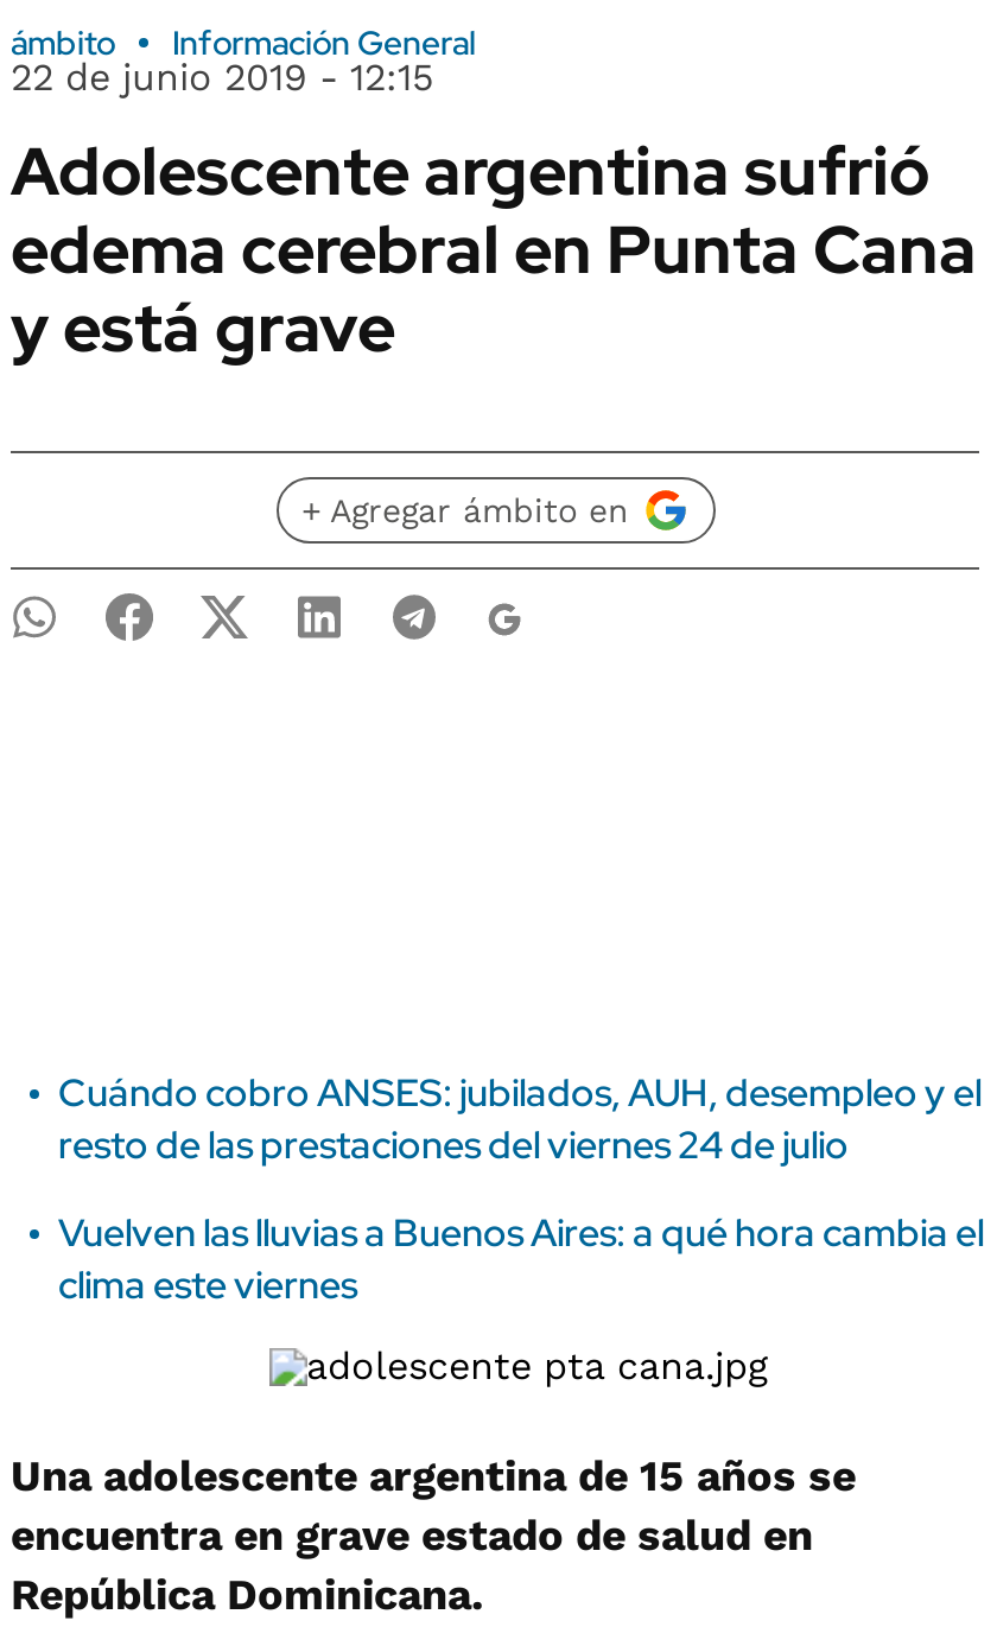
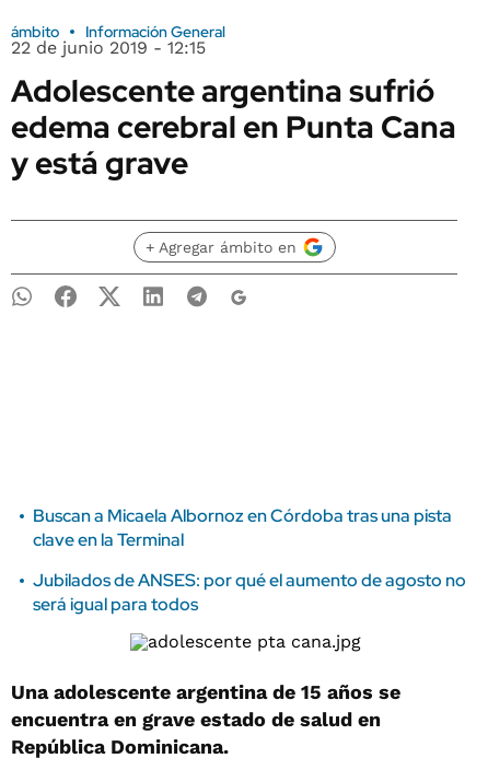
- Cuándo cobro ANSES: jubilados, AUH, desempleo y el
- resto de las prestaciones del viernes 24 de julio
+ Buscan a Micaela Albornoz en Córdoba tras una pista
+ clave en la Terminal

- Vuelven las lluvias a Buenos Aires: a qué hora cambia el
- clima este viernes
+ Jubilados de ANSES: por qué el aumento de agosto no
+ será igual para todos
